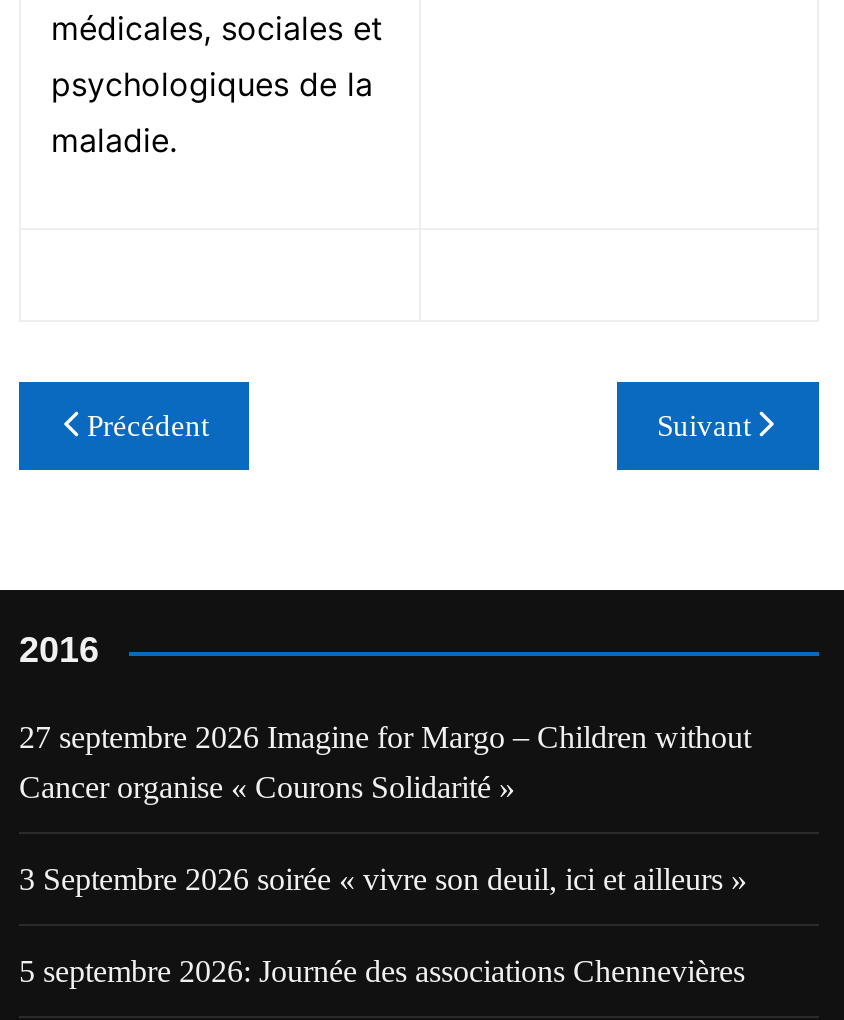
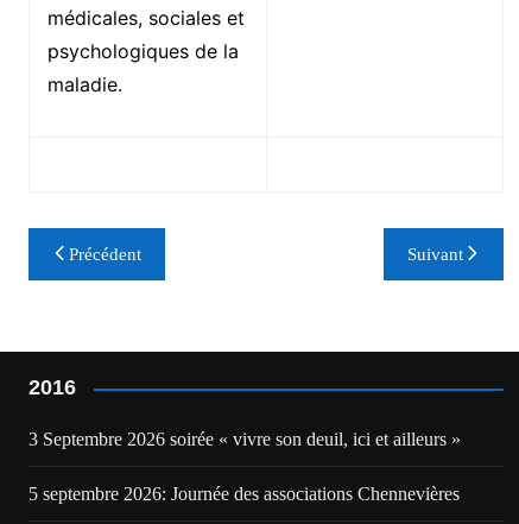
- 27 septembre 2026 Imagine for Margo – Children without
- Cancer organise « Courons Solidarité »
